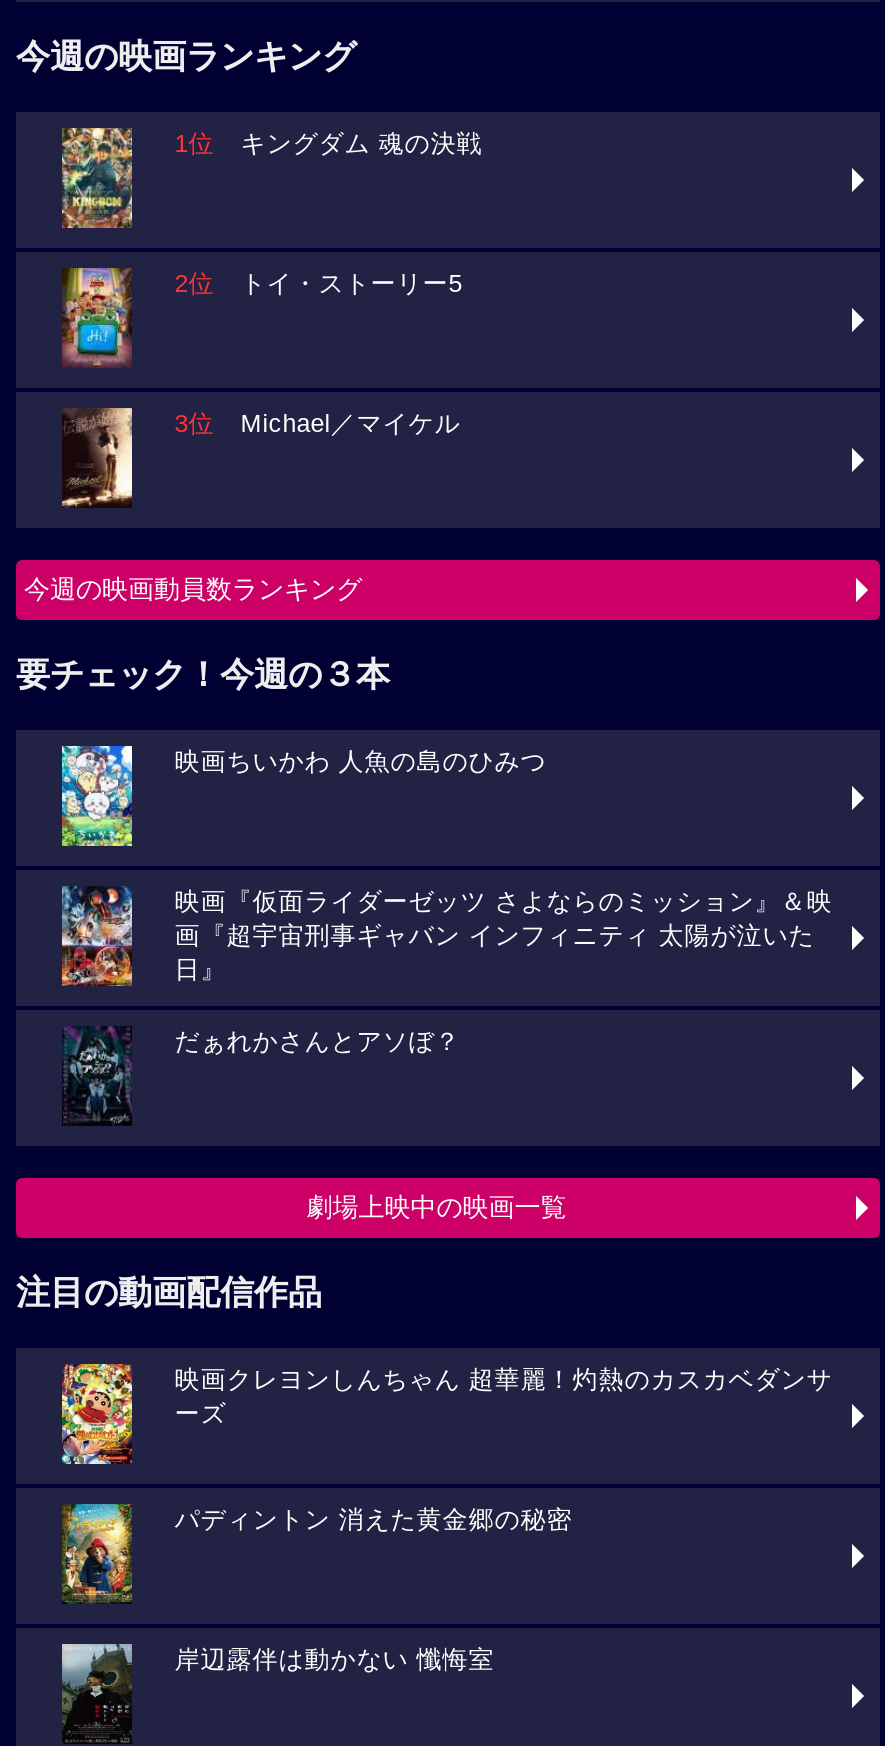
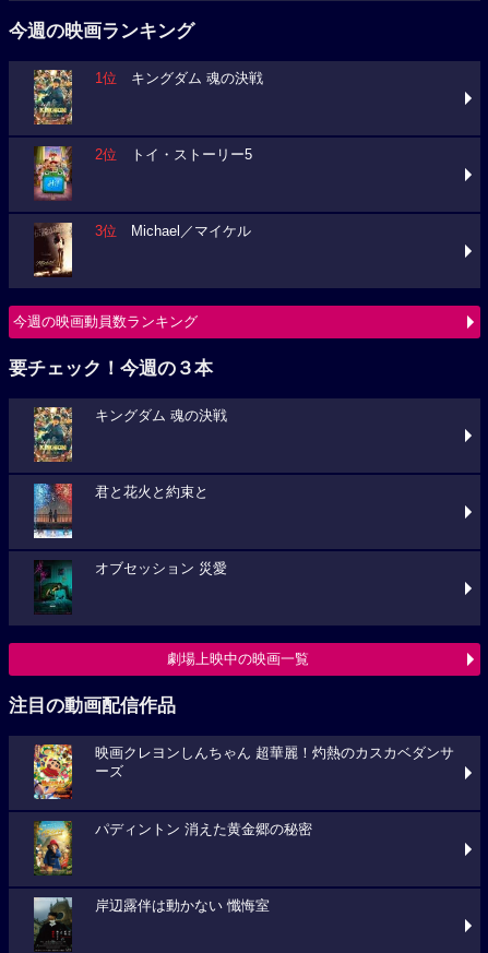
- [image]
- 映画ちいかわ 人魚の島のひみつ
+ [image]
+ キングダム 魂の決戦

- [image]
- 映画『仮面ライダーゼッツ さよならのミッション』＆映
- 画『超宇宙刑事ギャバン インフィニティ 太陽が泣いた
- 日』
+ [image]
+ 君と花火と約束と

- [image]
- だぁれかさんとアソぼ？
+ [image]
+ オブセッション 災愛
